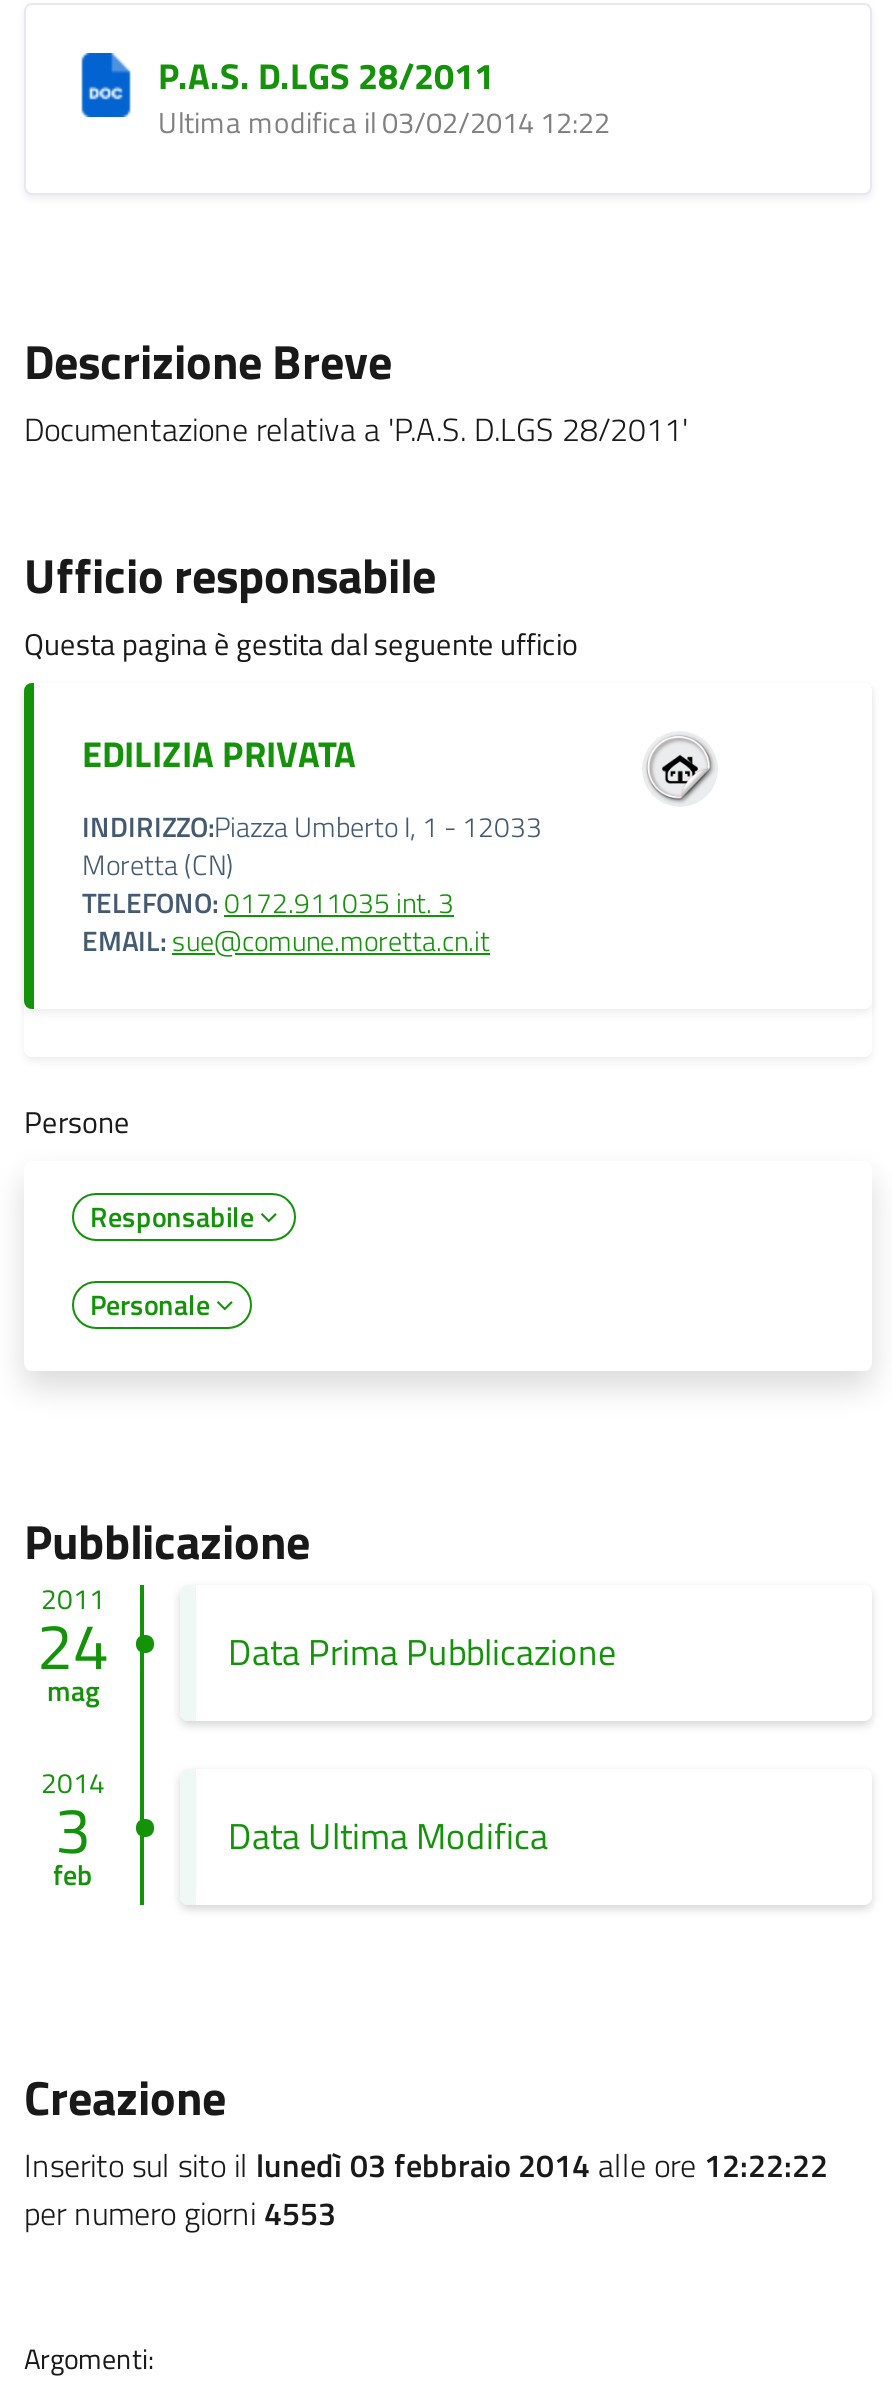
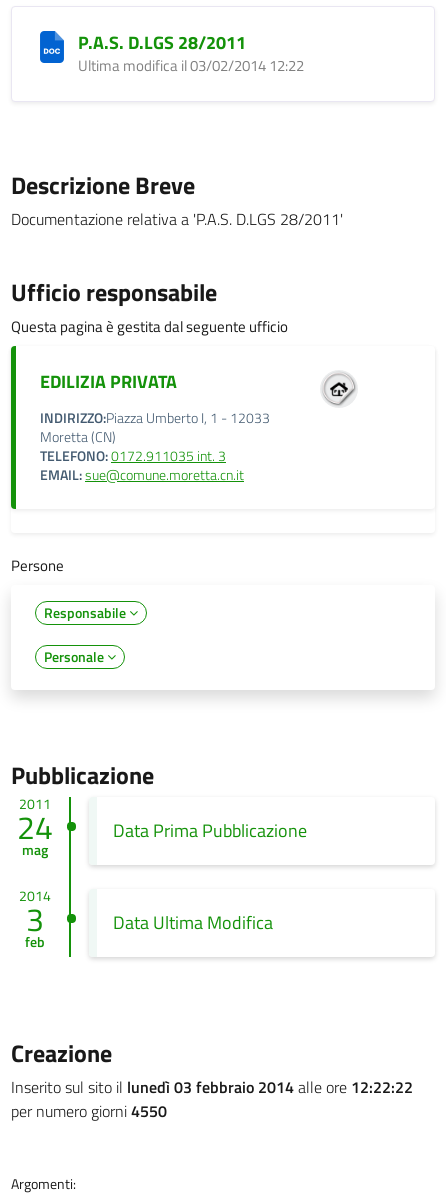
- per numero giorni 4553
+ per numero giorni 4550
